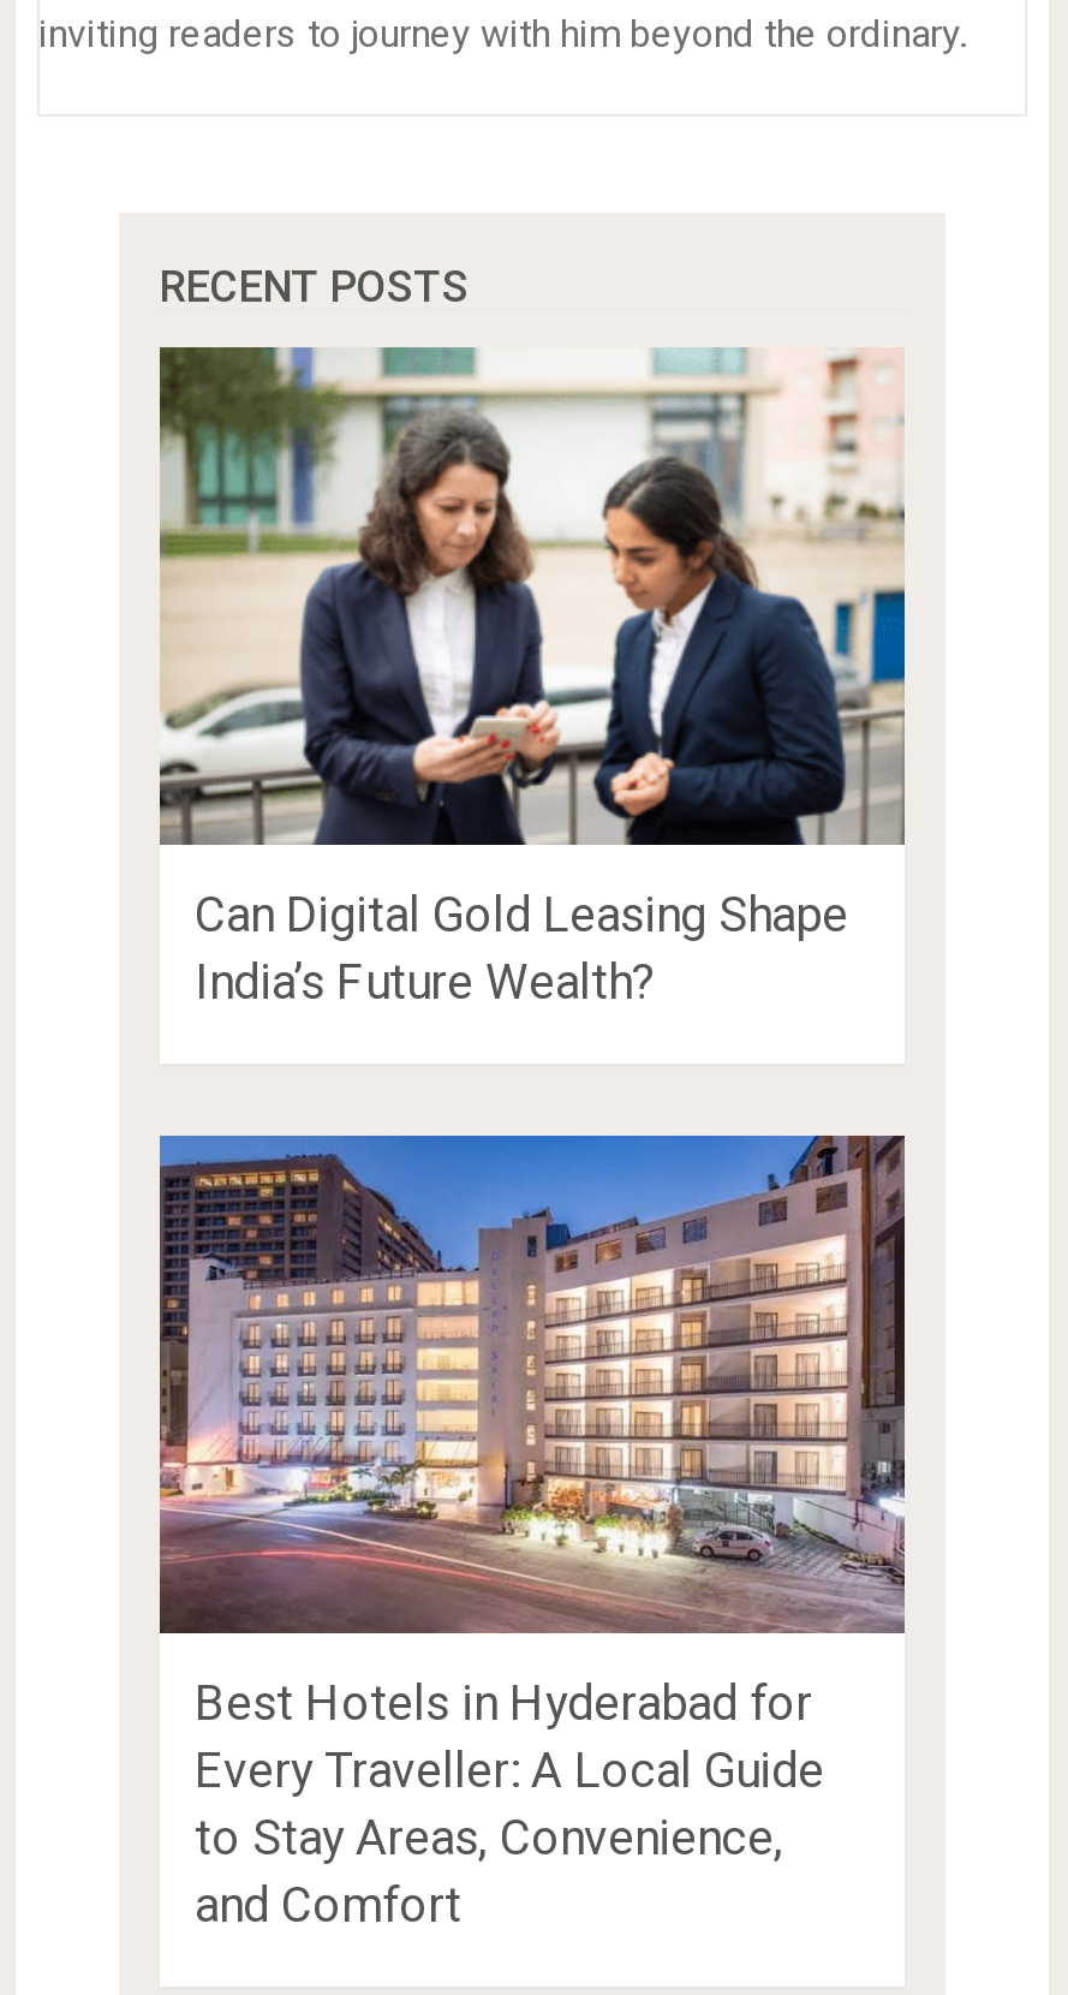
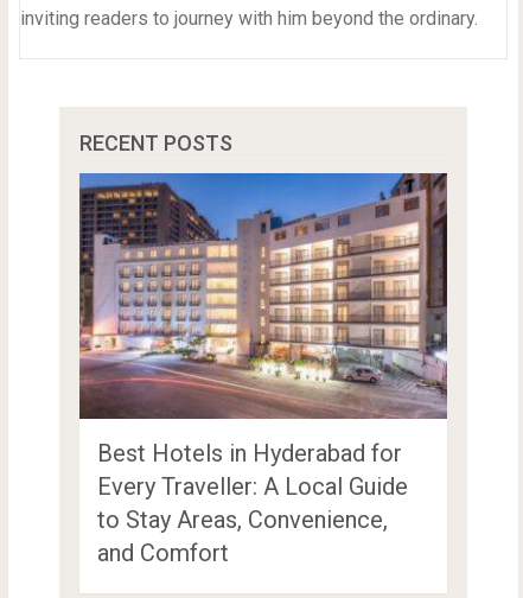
- [image]
- Can Digital Gold Leasing Shape
- India’s Future Wealth?
